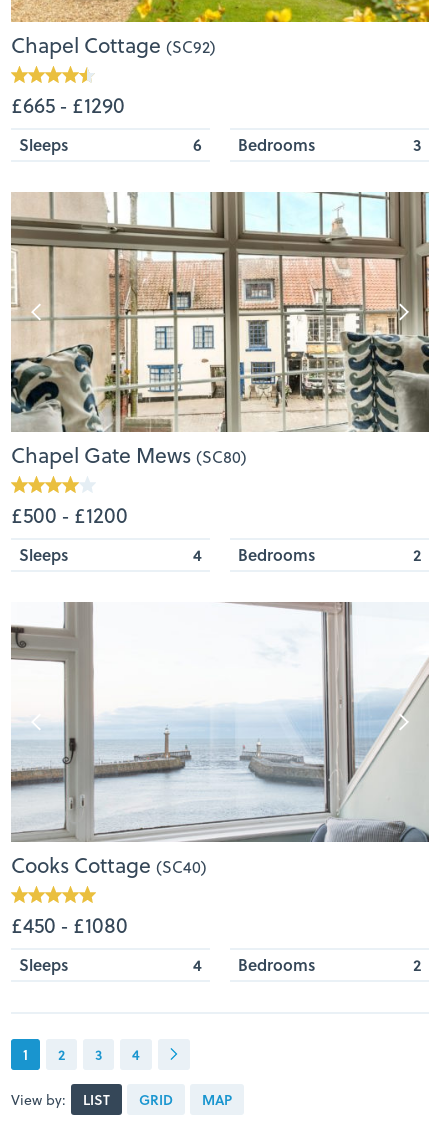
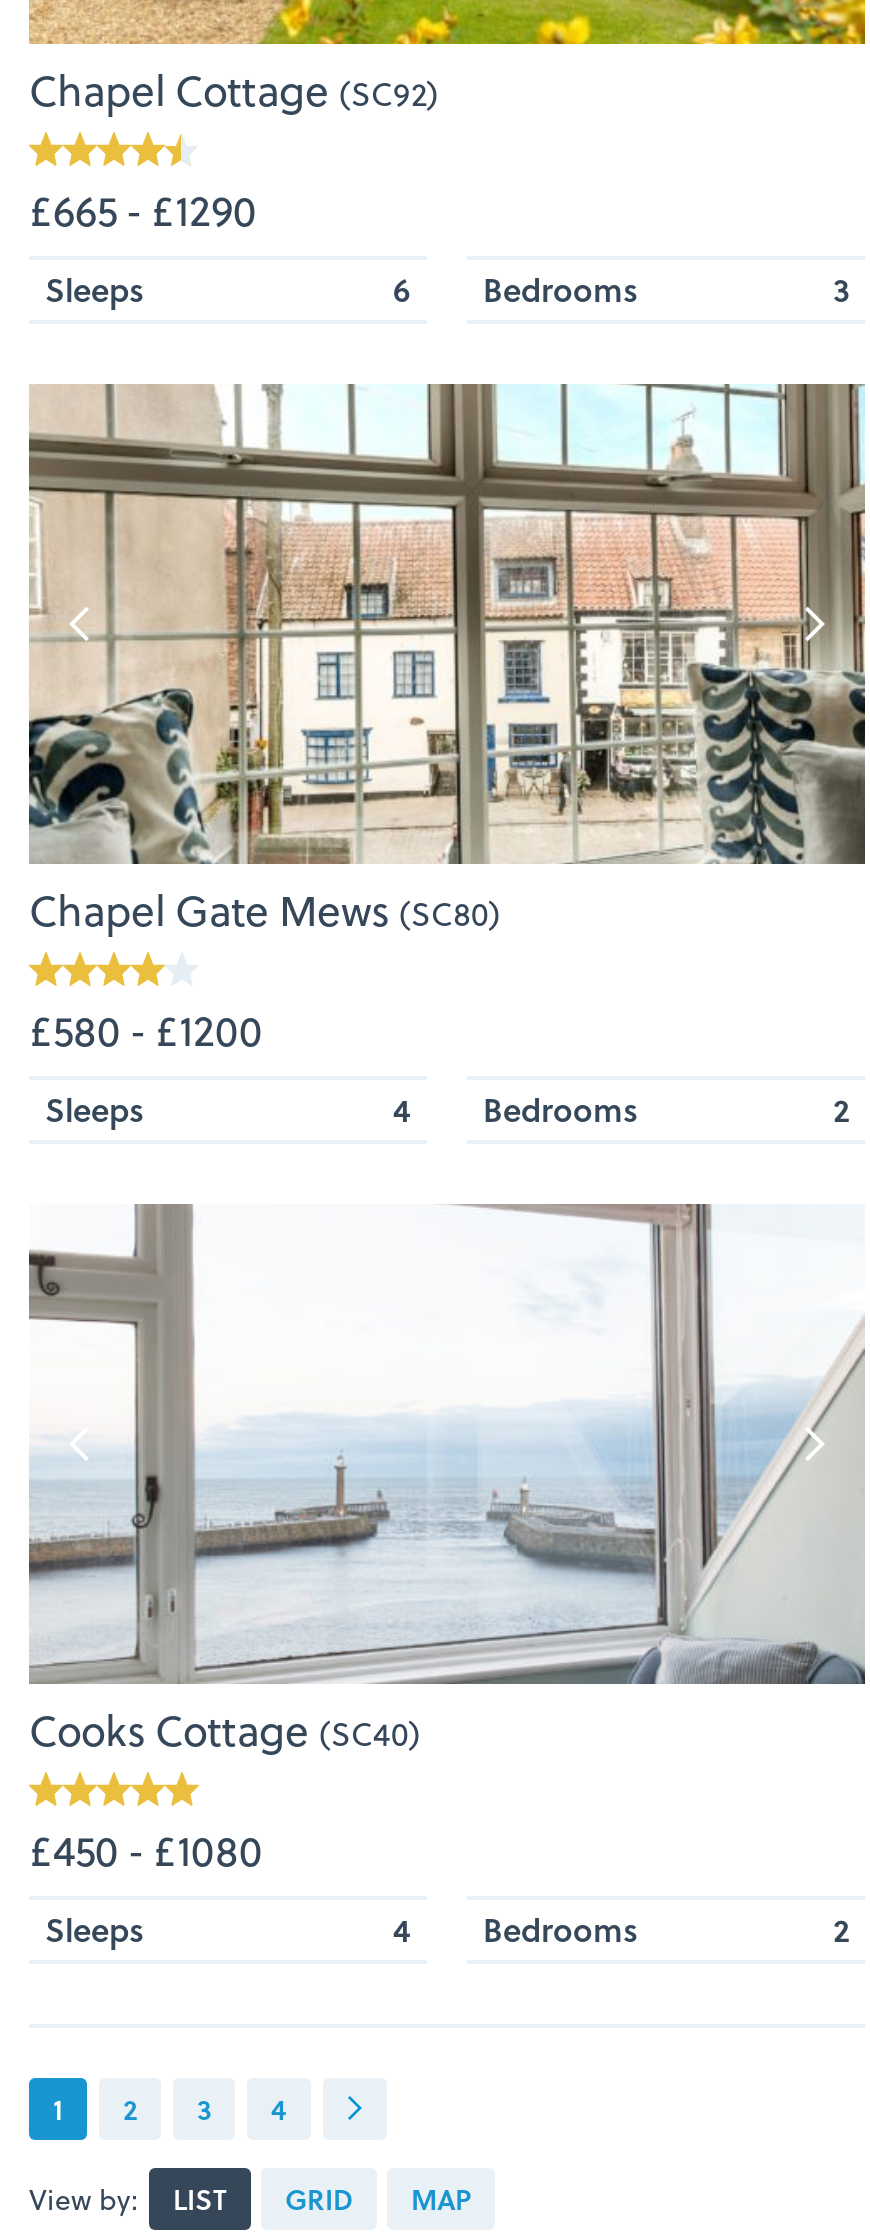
- £500 ‐ £1200
+ £580 ‐ £1200
